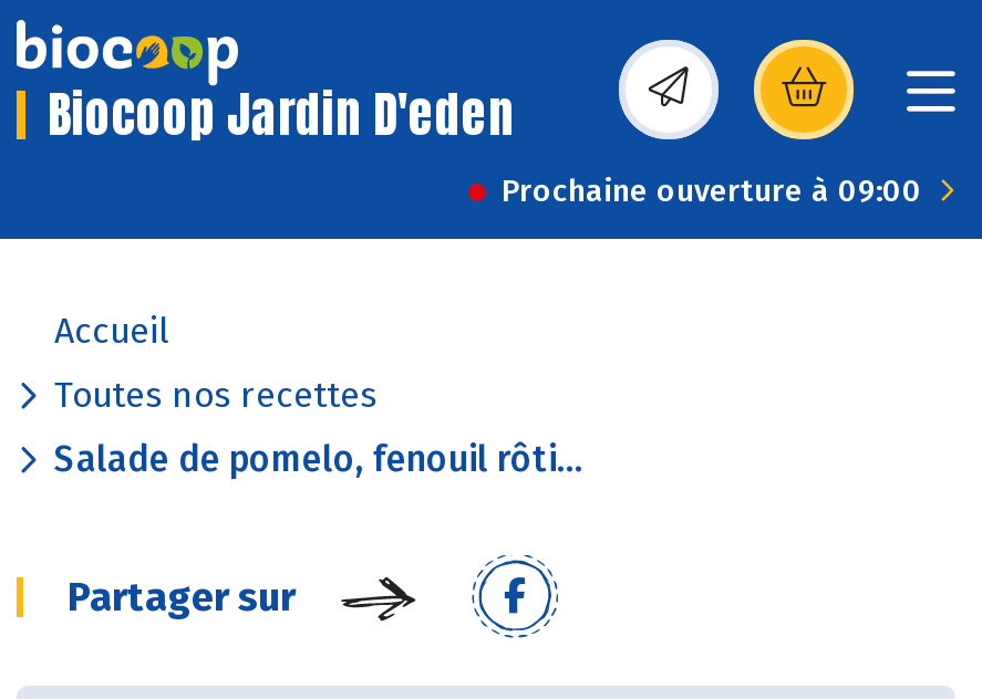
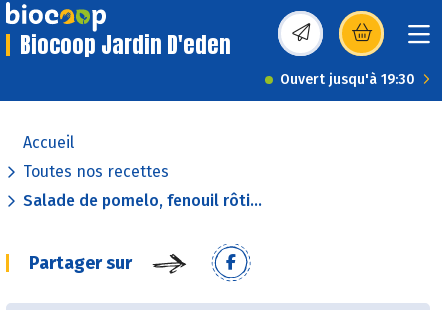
- Prochaine ouverture à 09:00
+ Ouvert jusqu'à 19:30
